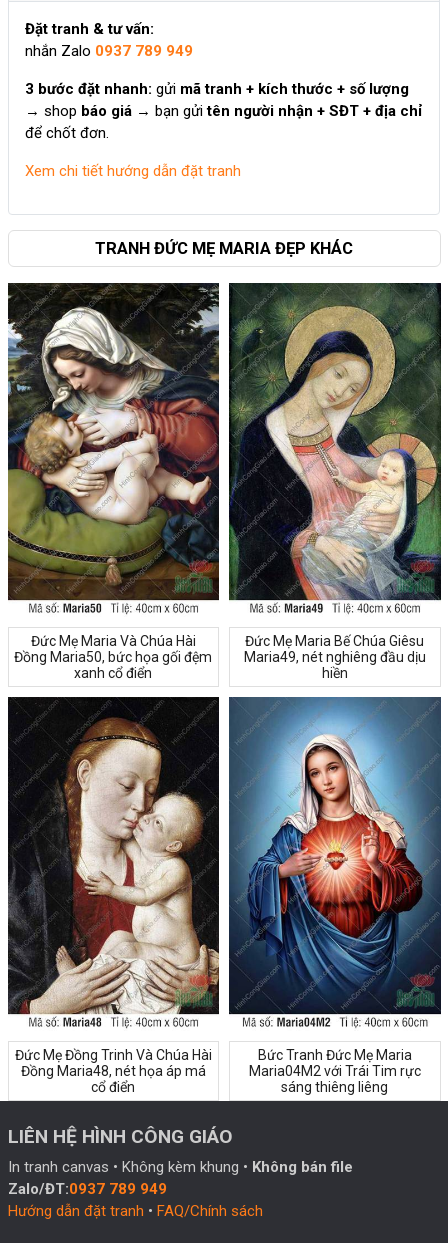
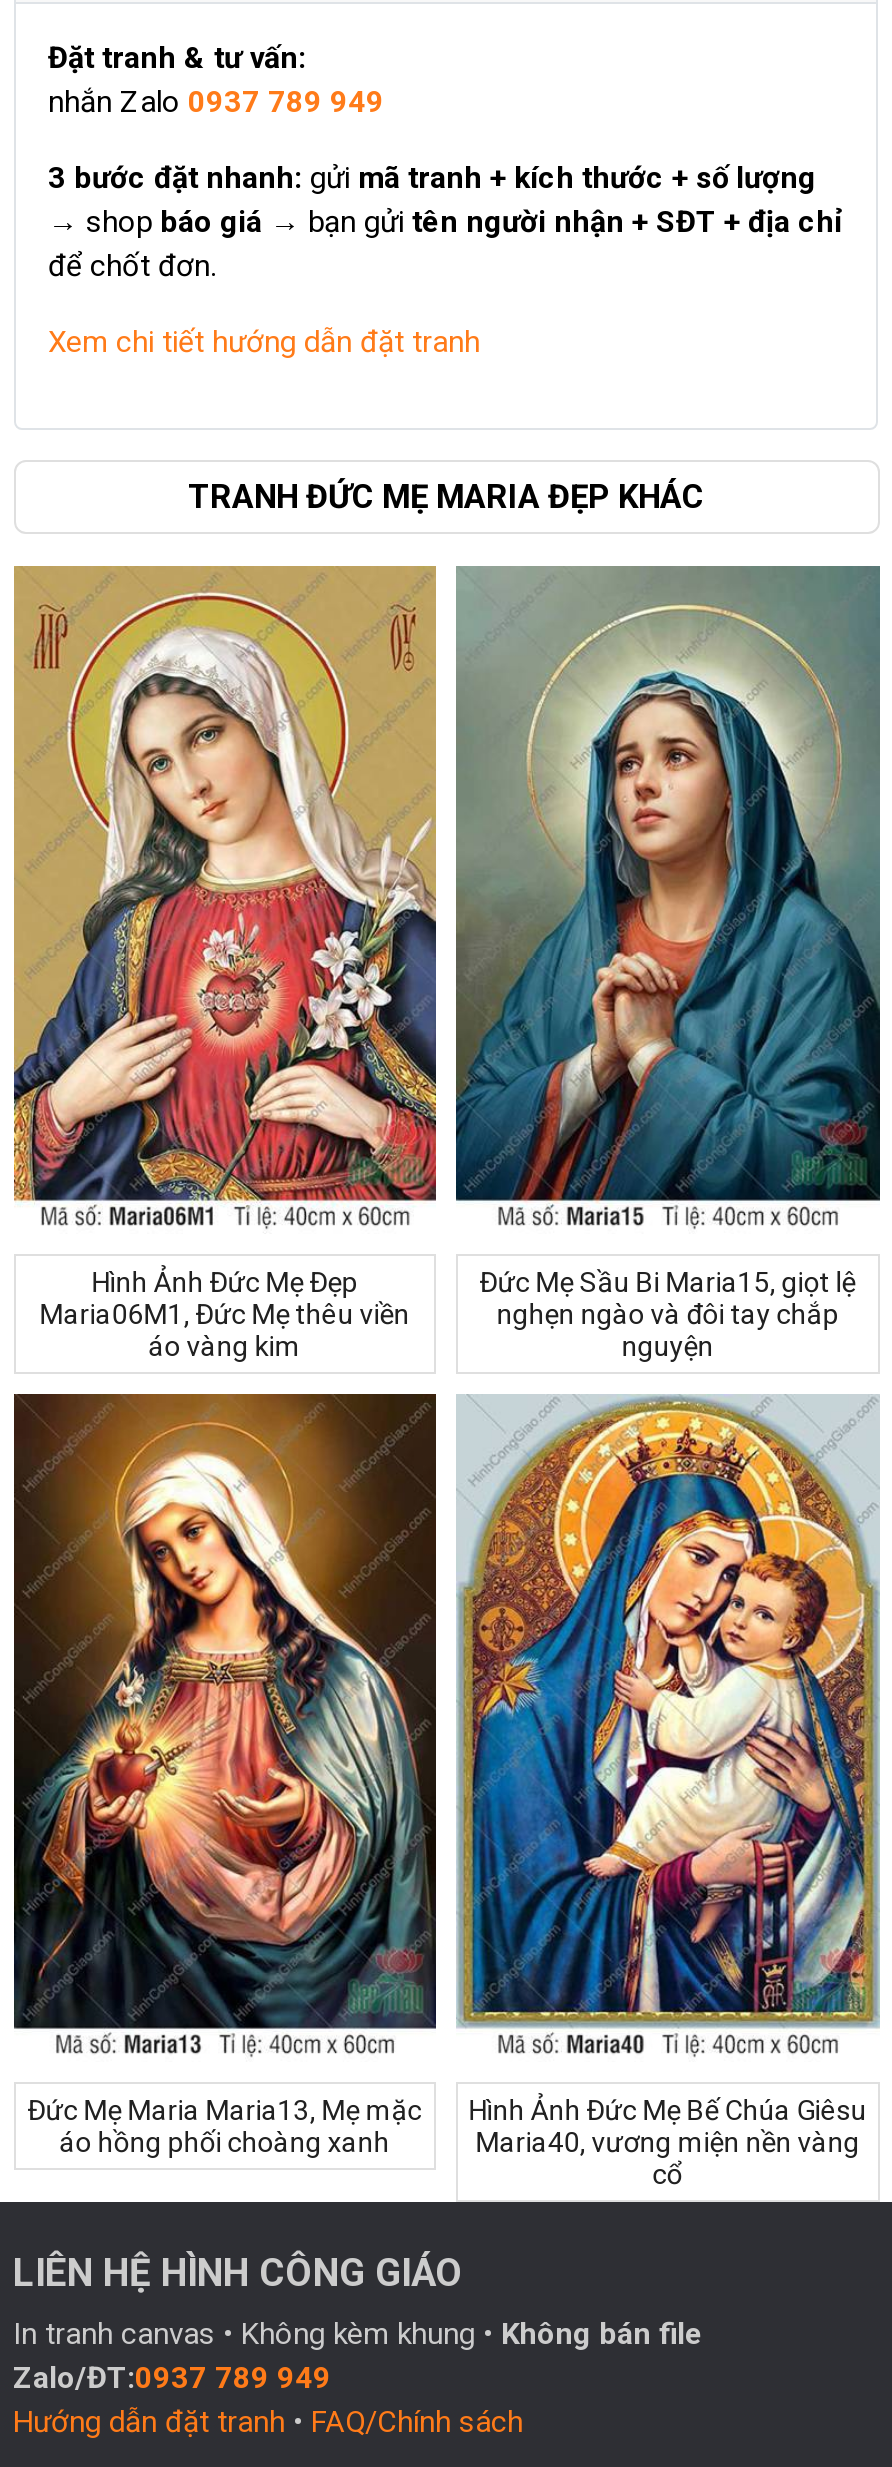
- [image]
- Đức Mẹ Maria Và Chúa Hài
- Đồng Maria50, bức họa gối đệm
- xanh cổ điển
+ [image]
+ Hình Ảnh Đức Mẹ Đẹp
+ Maria06M1, Đức Mẹ thêu viền
+ áo vàng kim

- [image]
- Đức Mẹ Maria Bế Chúa Giêsu
- Maria49, nét nghiêng đầu dịu
- hiền
+ [image]
+ Đức Mẹ Sầu Bi Maria15, giọt lệ
+ nghẹn ngào và đôi tay chắp
+ nguyện

- [image]
- Đức Mẹ Đồng Trinh Và Chúa Hài
- Đồng Maria48, nét họa áp má
- cổ điển
+ [image]
+ Đức Mẹ Maria Maria13, Mẹ mặc
+ áo hồng phối choàng xanh

- [image]
- Bức Tranh Đức Mẹ Maria
- Maria04M2 với Trái Tim rực
- sáng thiêng liêng
+ [image]
+ Hình Ảnh Đức Mẹ Bế Chúa Giêsu
+ Maria40, vương miện nền vàng
+ cổ
